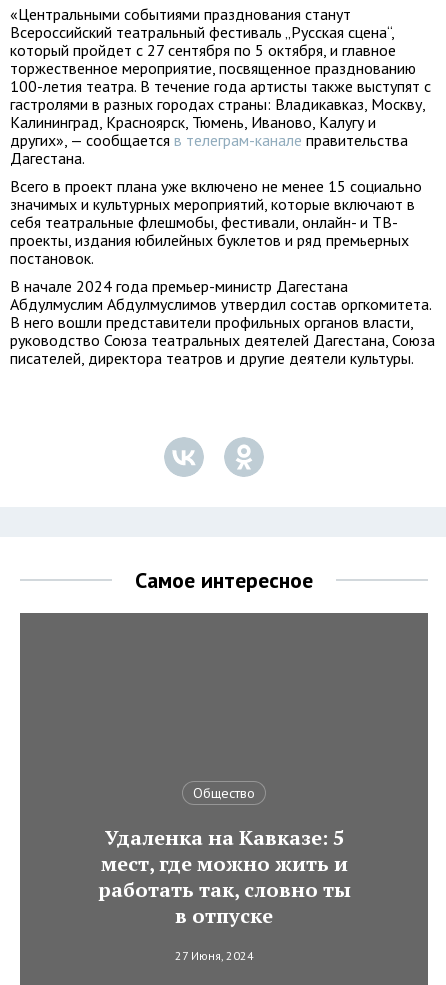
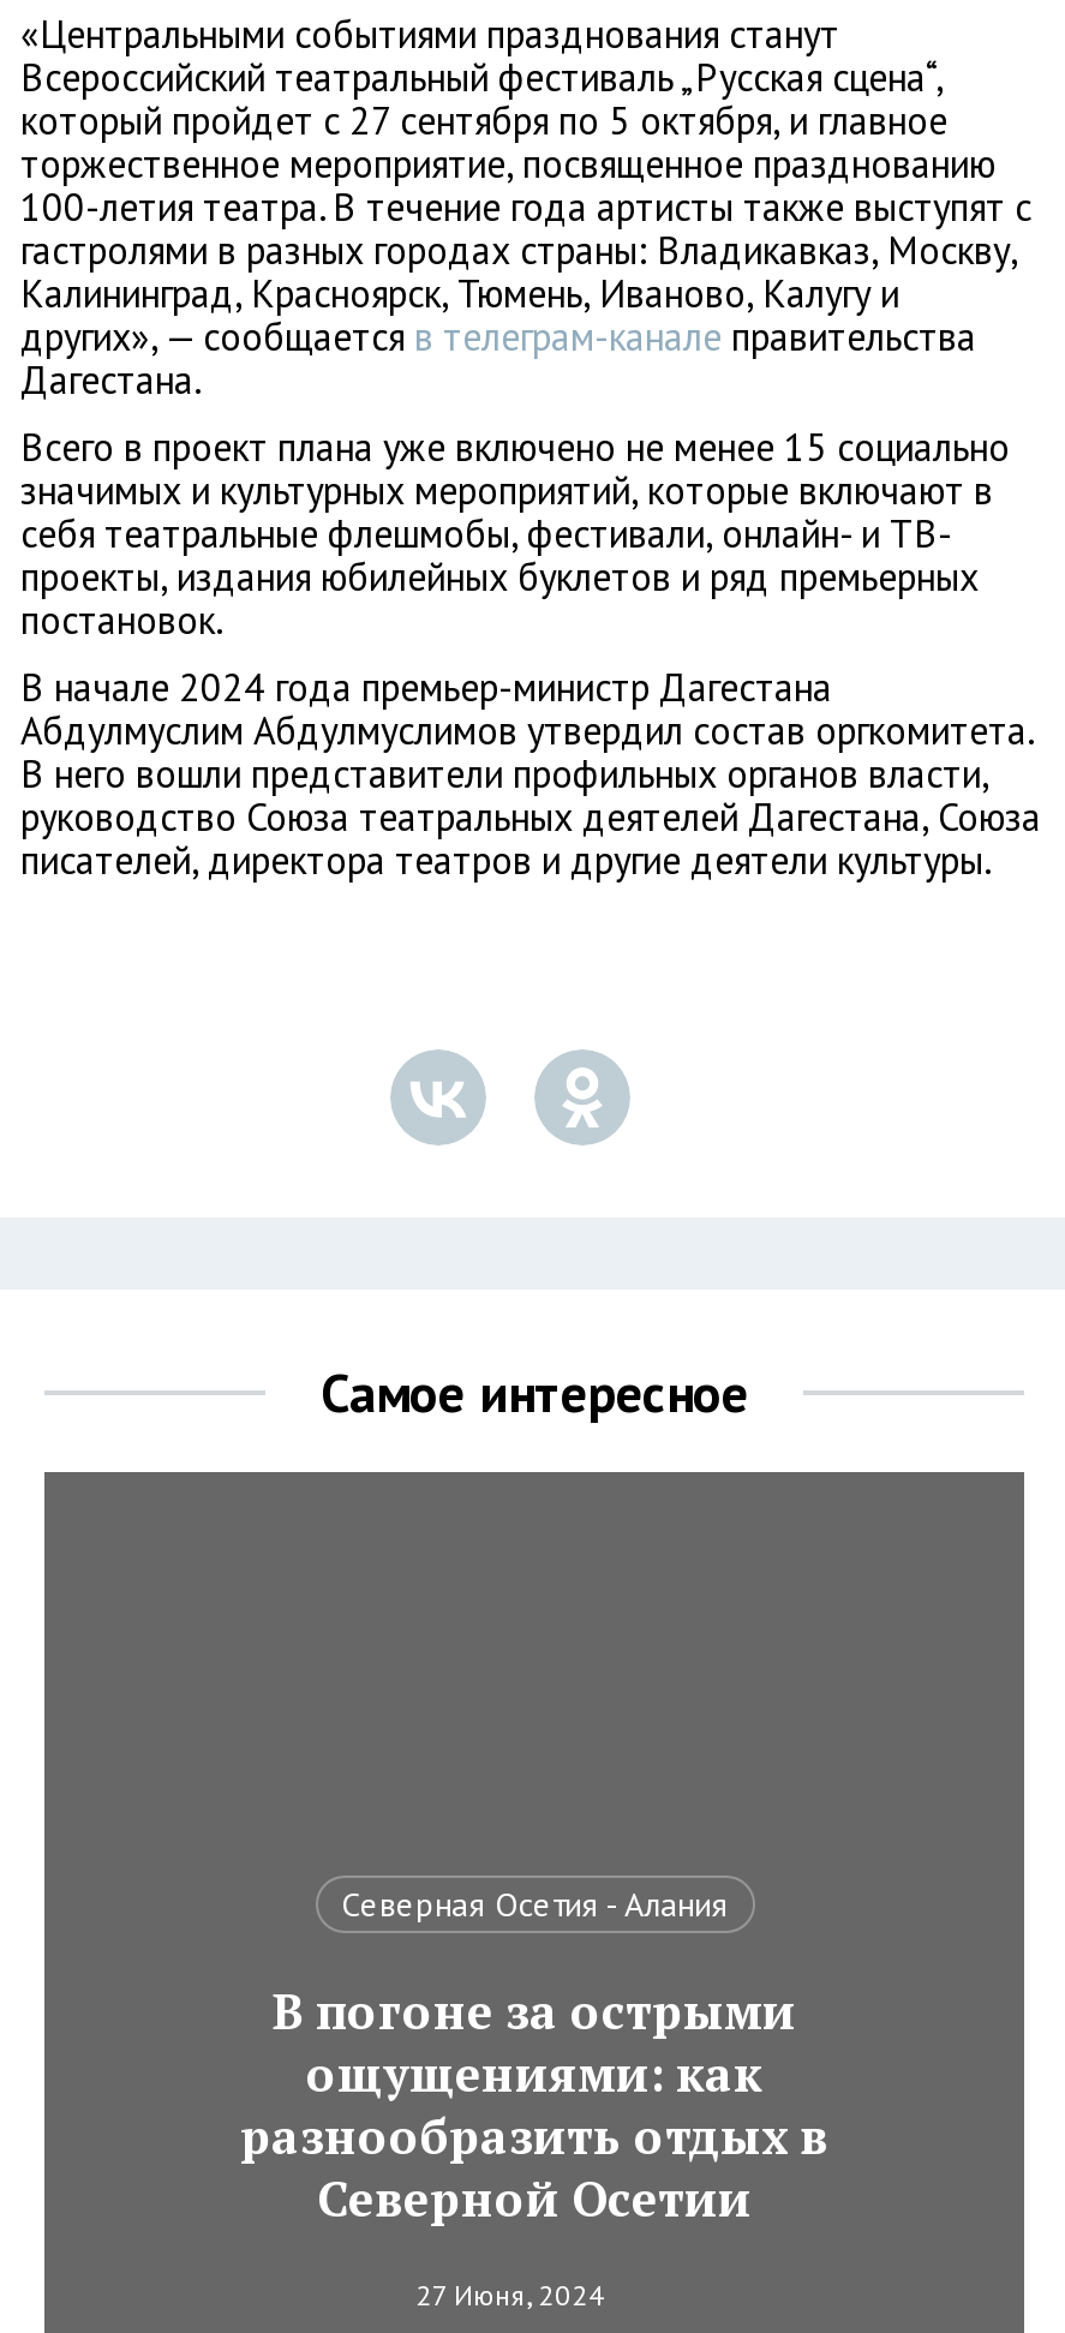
- Общество
+ Северная Осетия - Алания

- Удаленка на Кавказе: 5
- мест, где можно жить и
- работать так, словно ты
- в отпуске
+ В погоне за острыми
+ ощущениями: как
+ разнообразить отдых в
+ Северной Осетии
